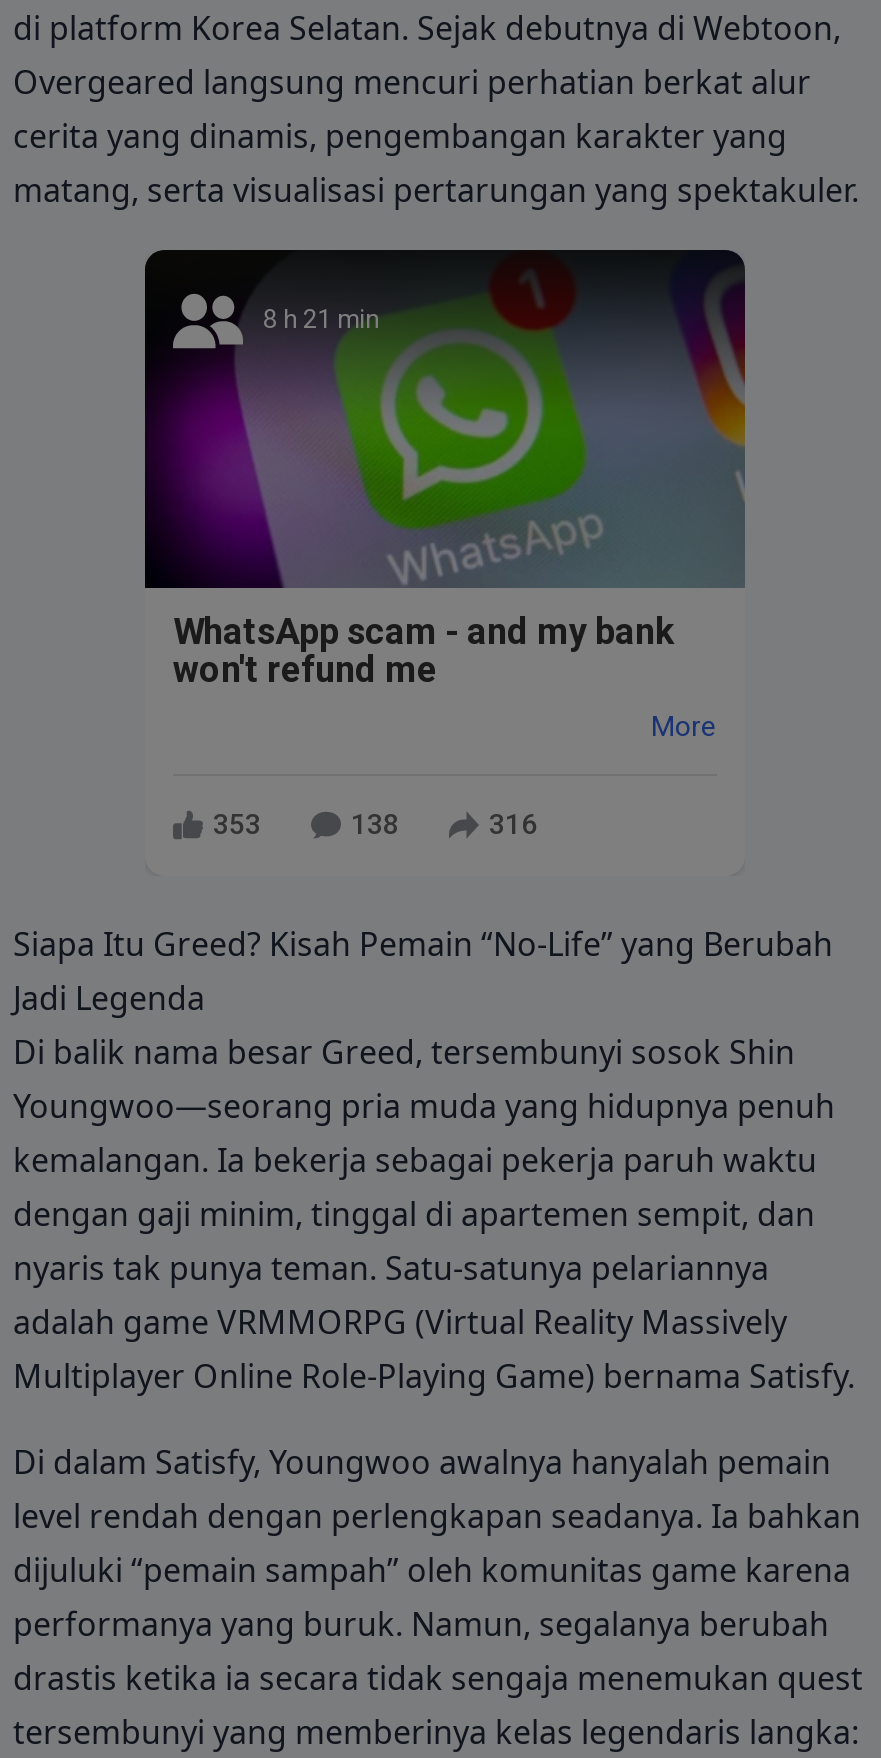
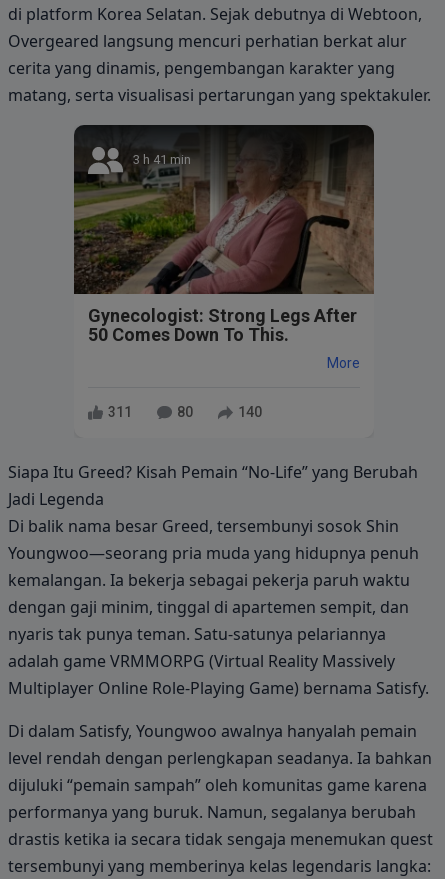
- [image]
- 8 h 21 min
+ [image]
+ 3 h 41 min

- WhatsApp scam - and my bank
- won't refund me
+ Gynecologist: Strong Legs After
+ 50 Comes Down To This.

- 353
+ 311

- 138
+ 80

- 316
+ 140
